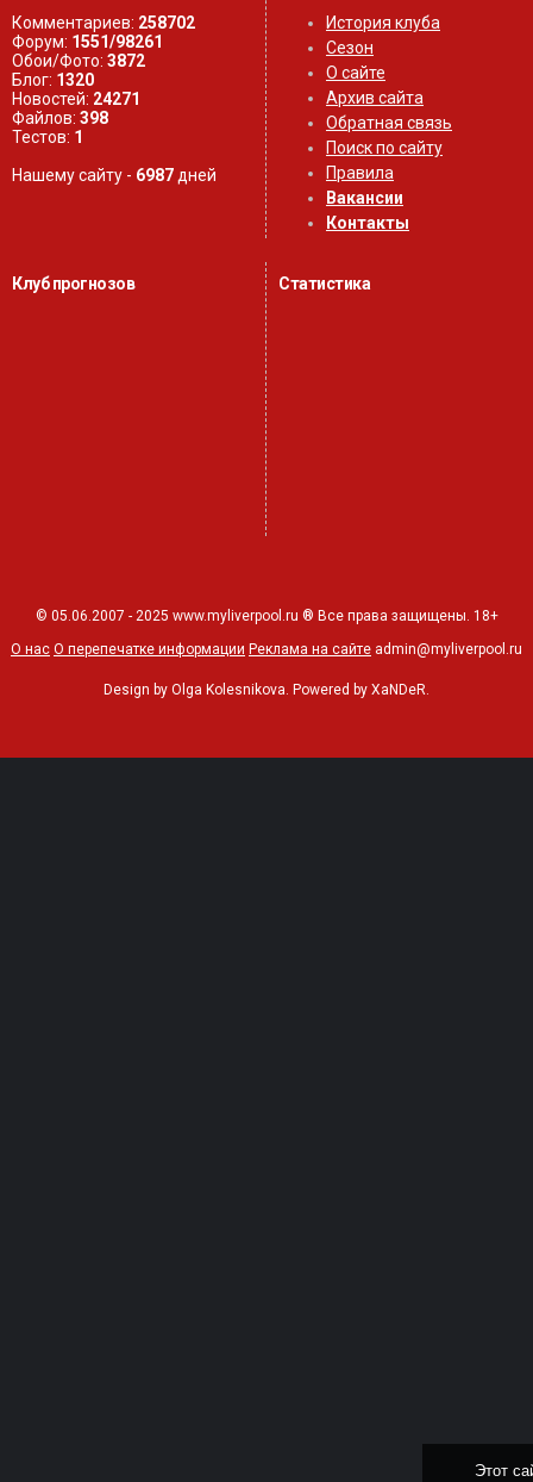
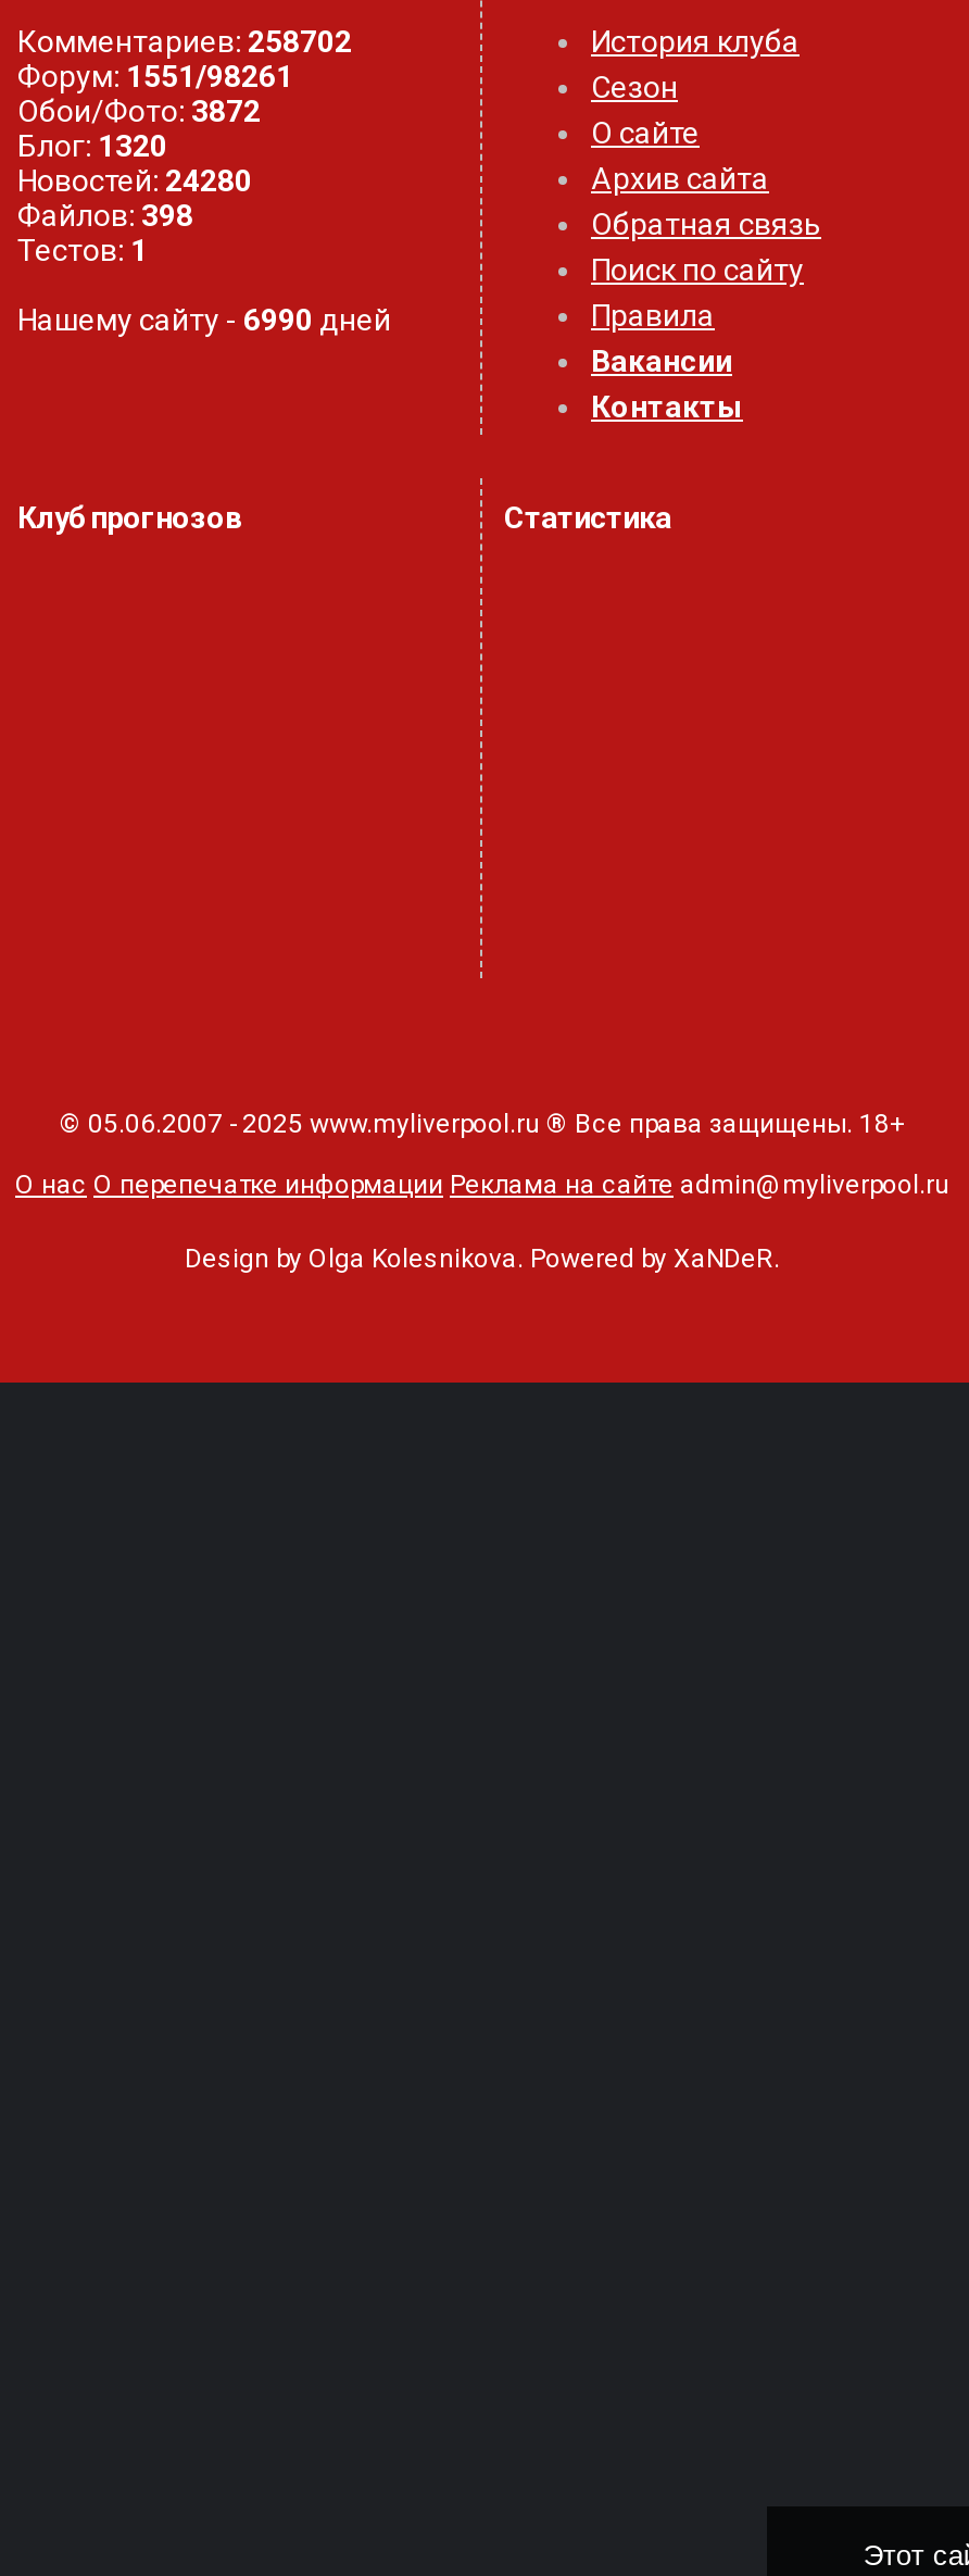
- Новостей: 24271
+ Новостей: 24280

- Нашему сайту - 6987 дней
+ Нашему сайту - 6990 дней
